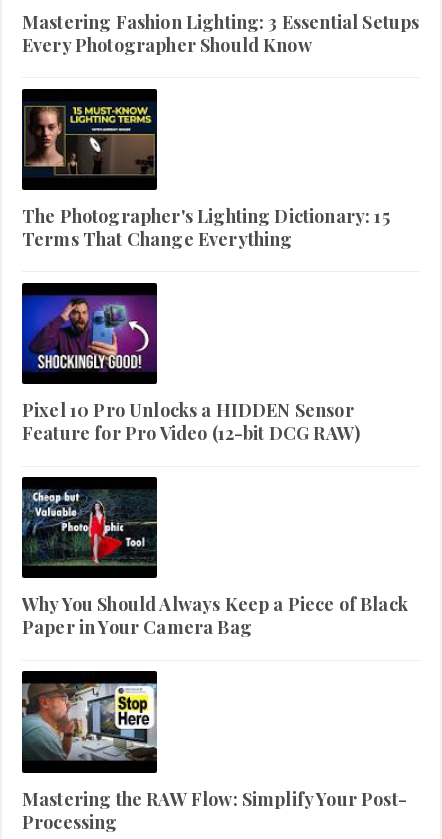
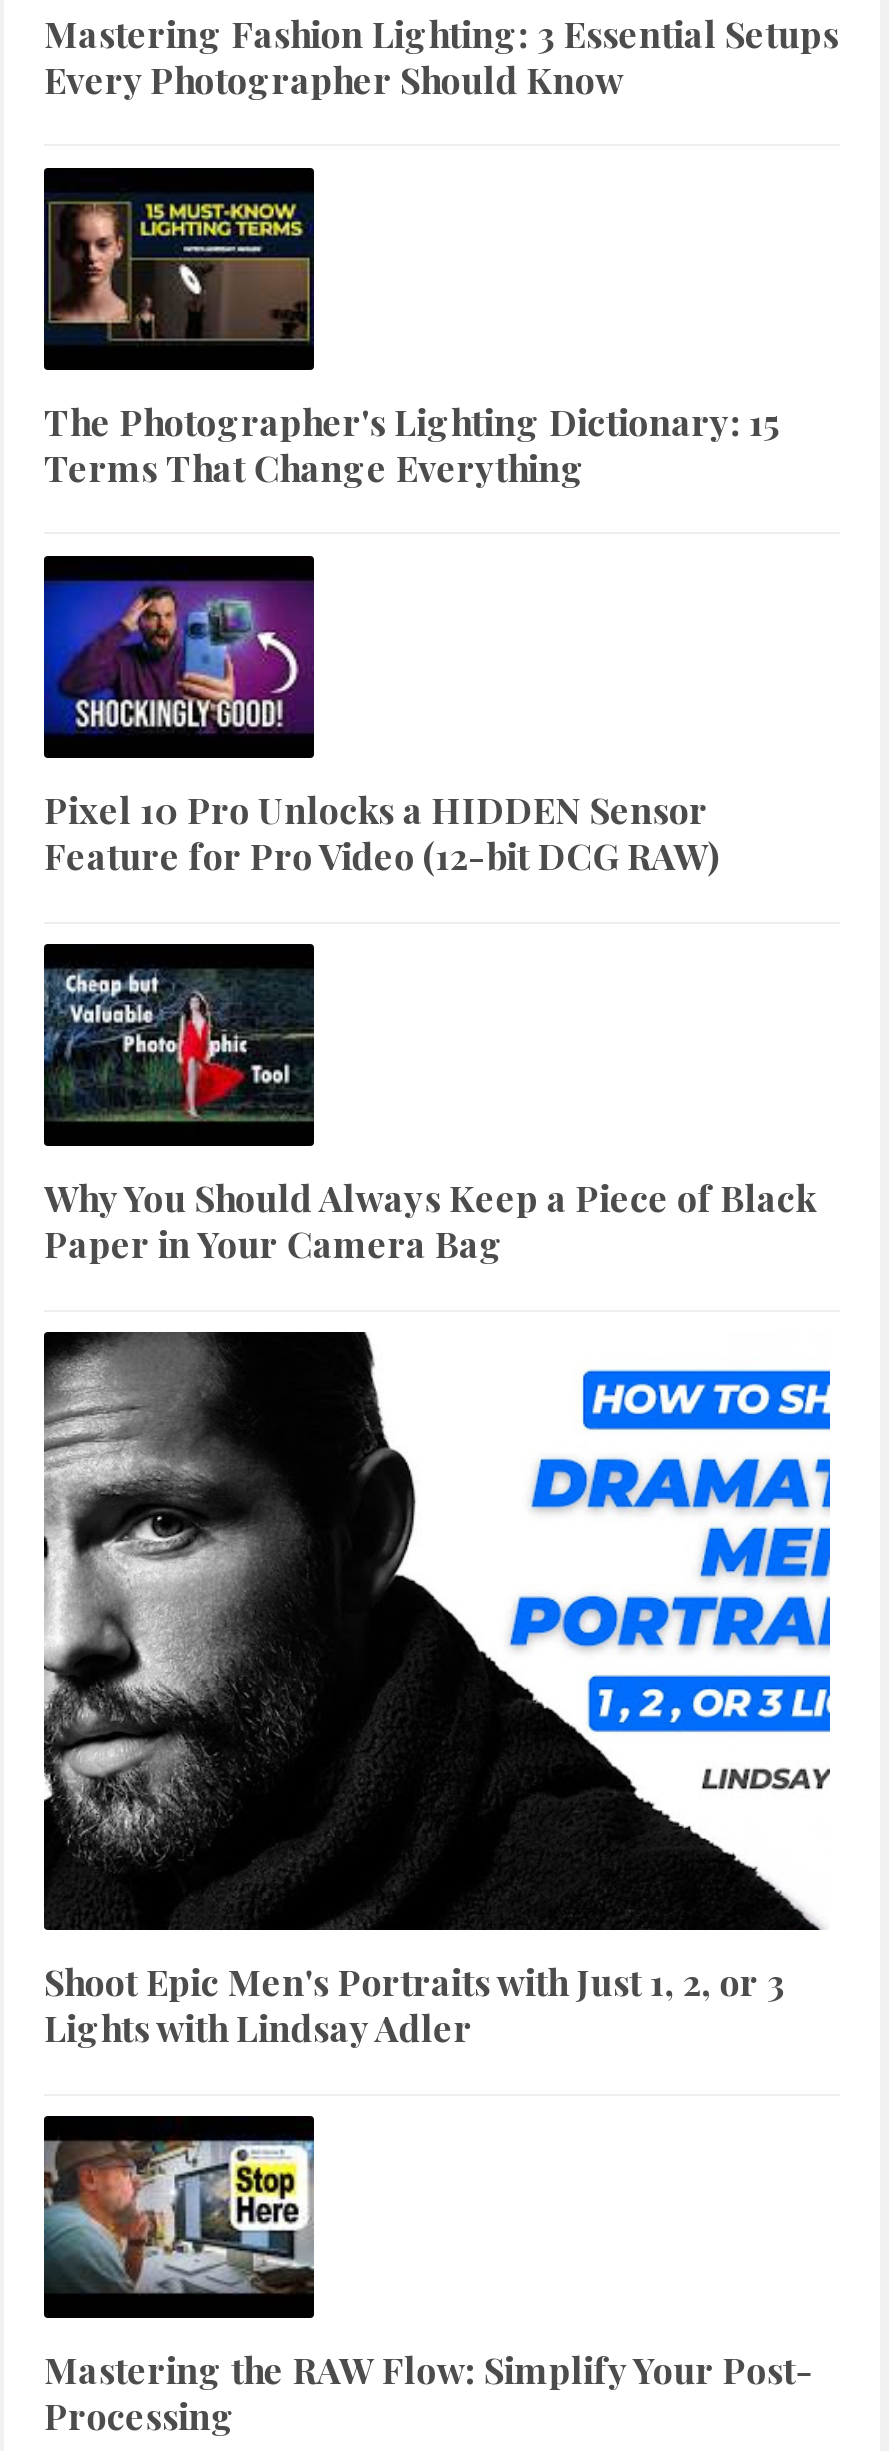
+ [image]
+ Shoot Epic Men's Portraits with Just 1, 2, or 3
+ Lights with Lindsay Adler
